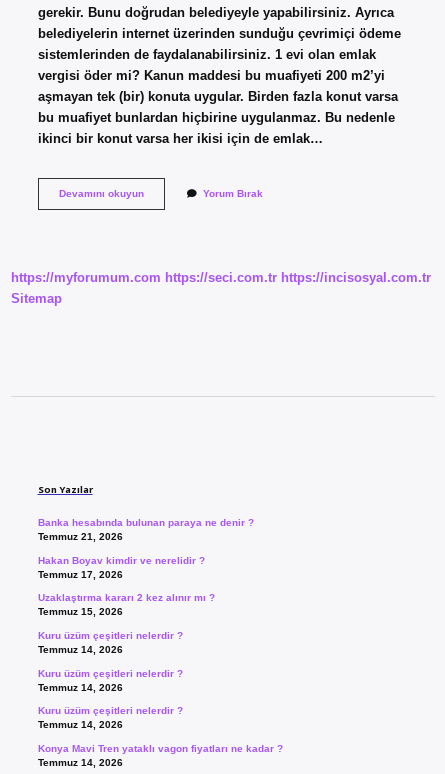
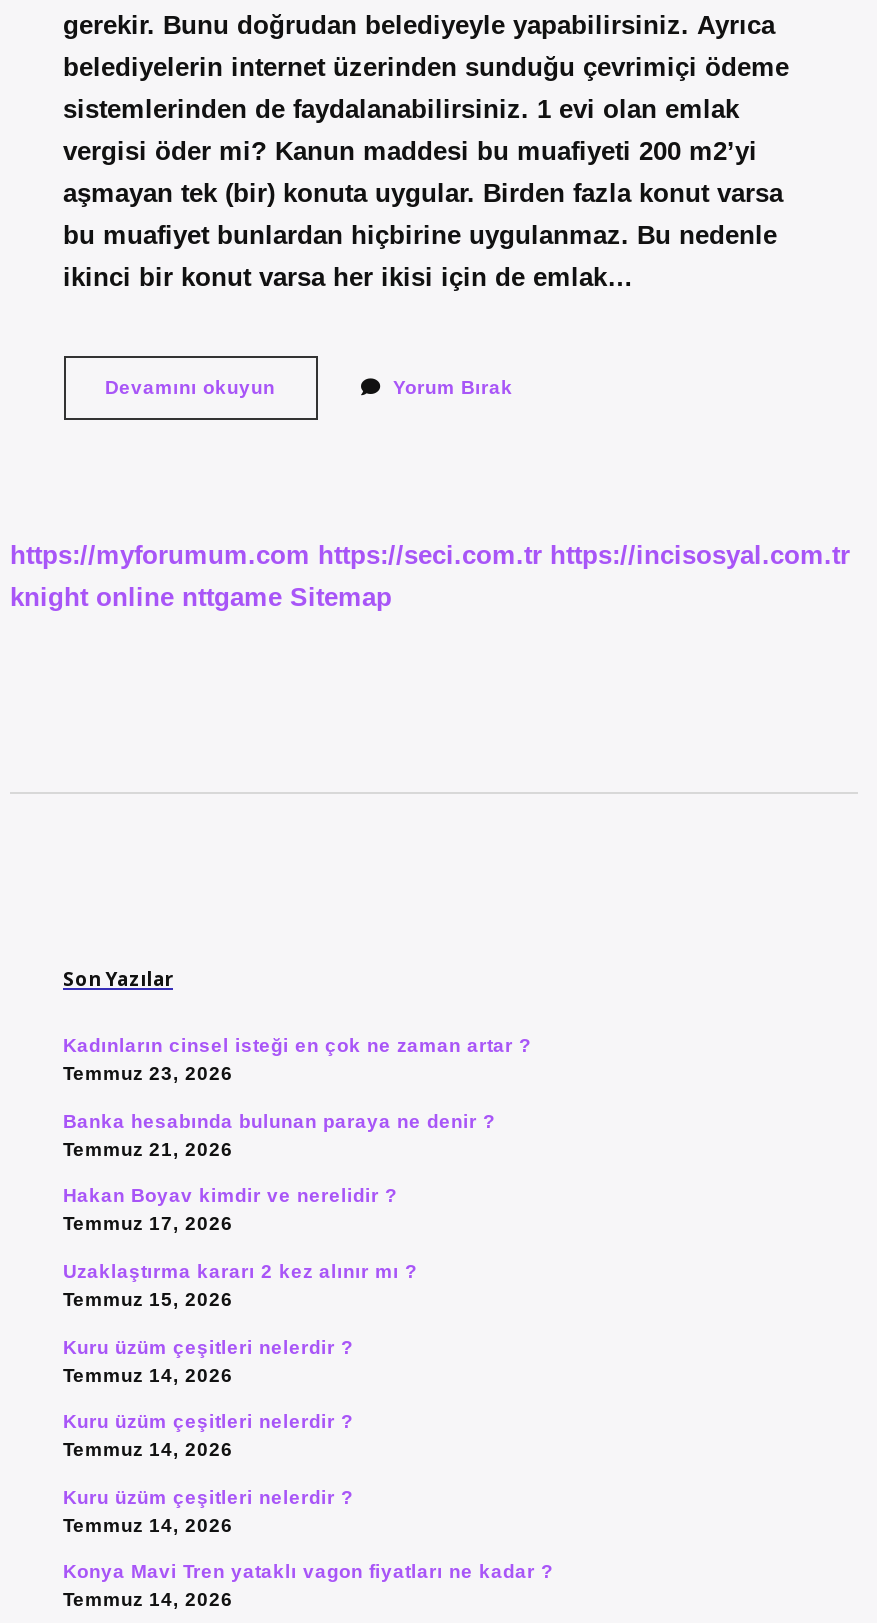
- Sitemap
+ knight online nttgame Sitemap

+ Kadınların cinsel isteği en çok ne zaman artar ?
+ Temmuz 23, 2026
